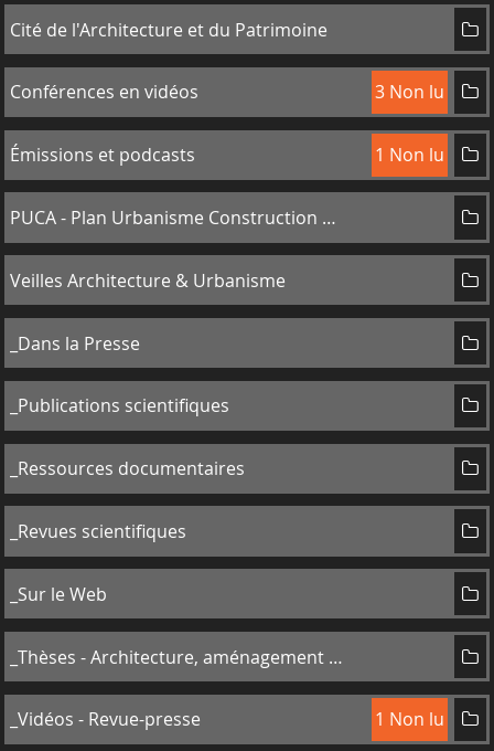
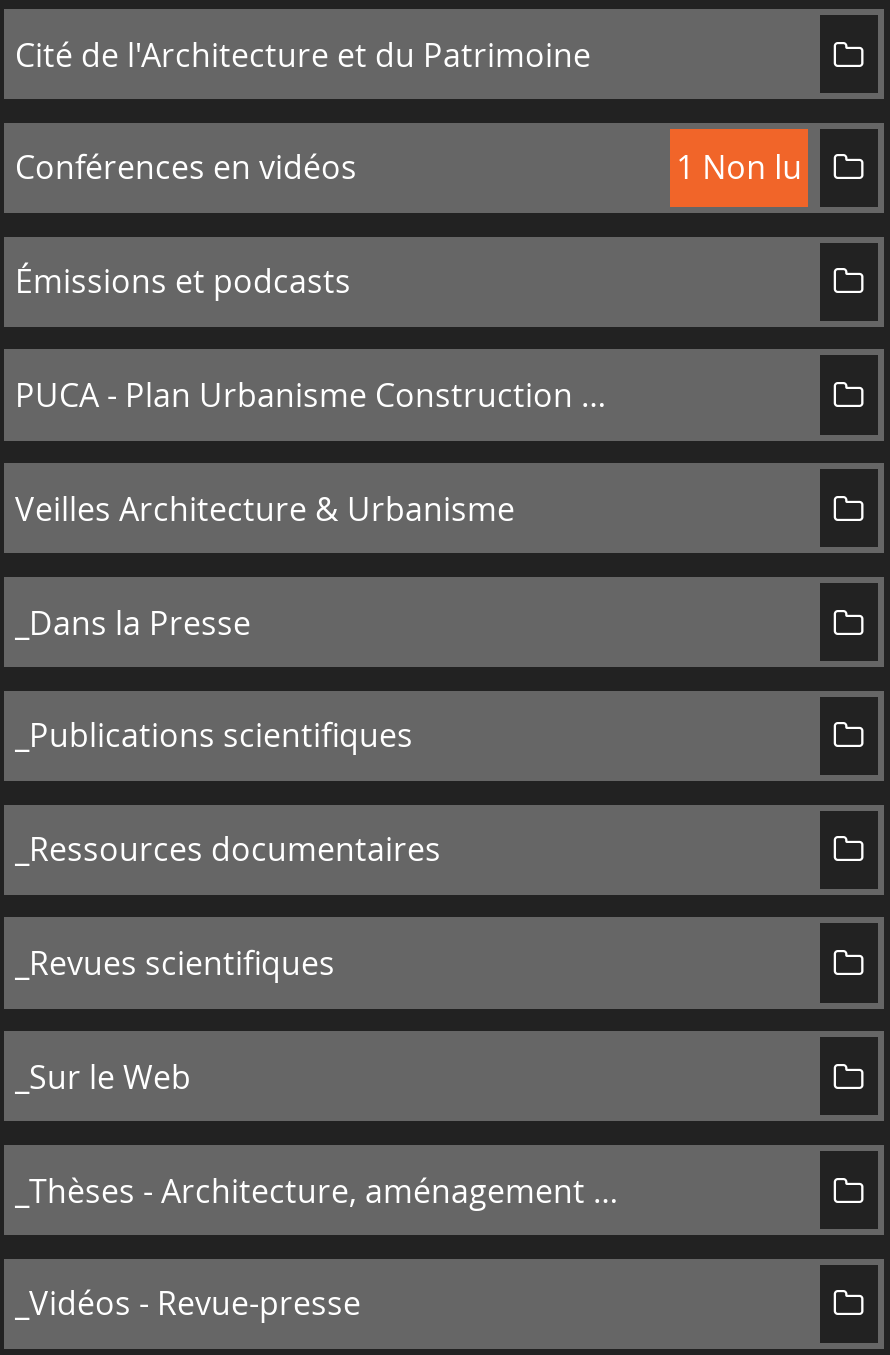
- 3 Non lu
+ 1 Non lu

- 1 Non lu

- 1 Non lu
